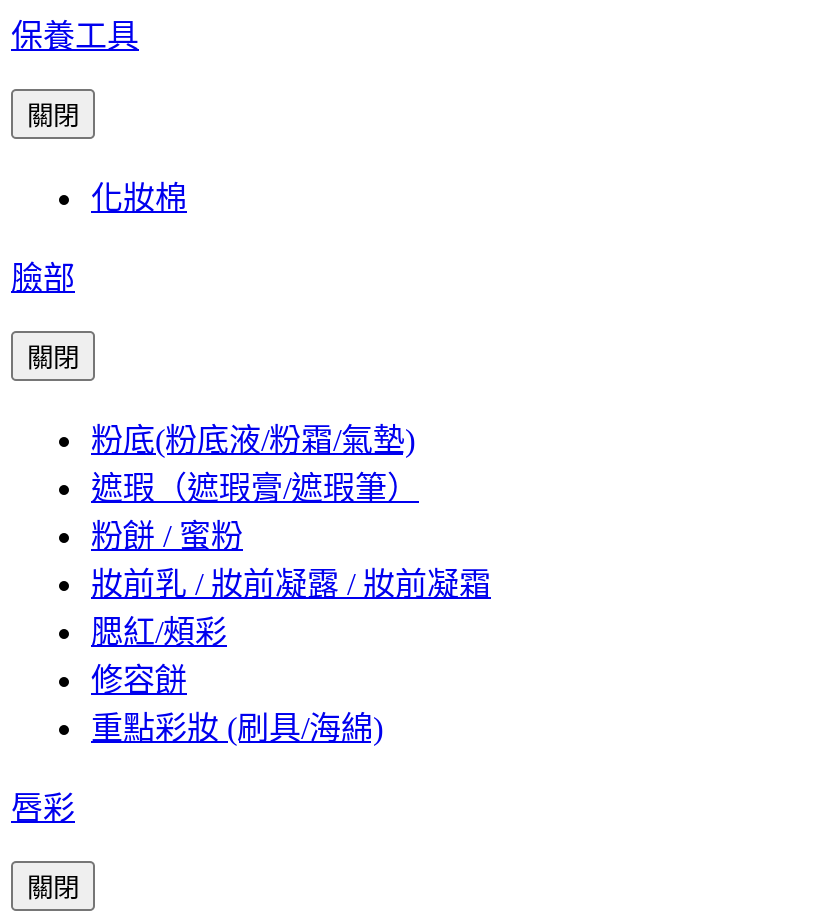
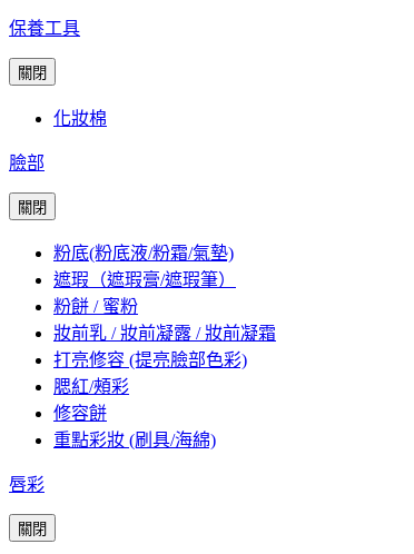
+ 打亮修容 (提亮臉部色彩)
